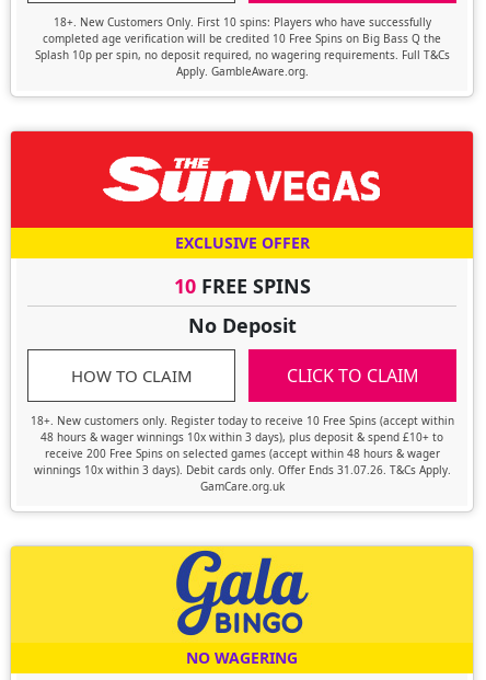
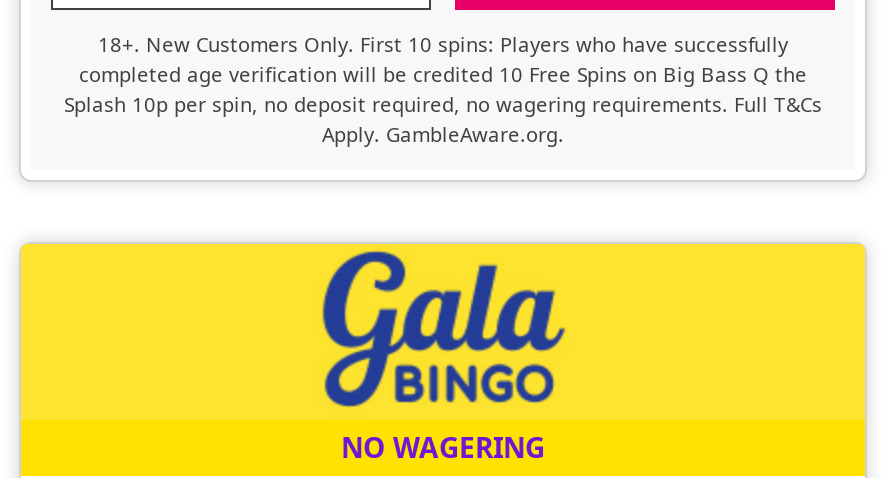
- [image]
- EXCLUSIVE OFFER
- 10 FREE SPINS
- No Deposit
- CLICK TO CLAIM
- HOW TO CLAIM
- 18+. New customers only. Register today to receive 10 Free Spins (accept within
- 48 hours & wager winnings 10x within 3 days), plus deposit & spend £10+ to
- receive 200 Free Spins on selected games (accept within 48 hours & wager
- winnings 10x within 3 days). Debit cards only. Offer Ends 31.07.26. T&Cs Apply.
- GamCare.org.uk
